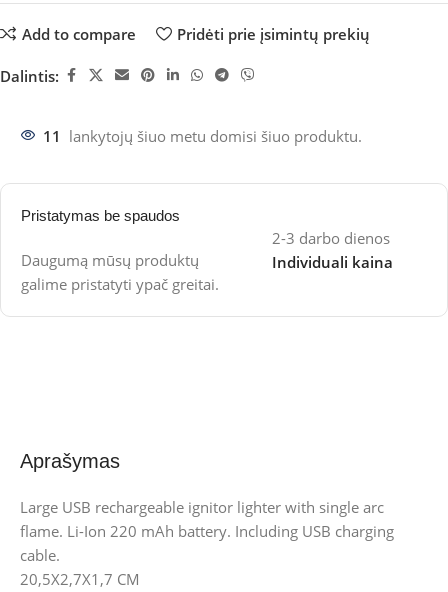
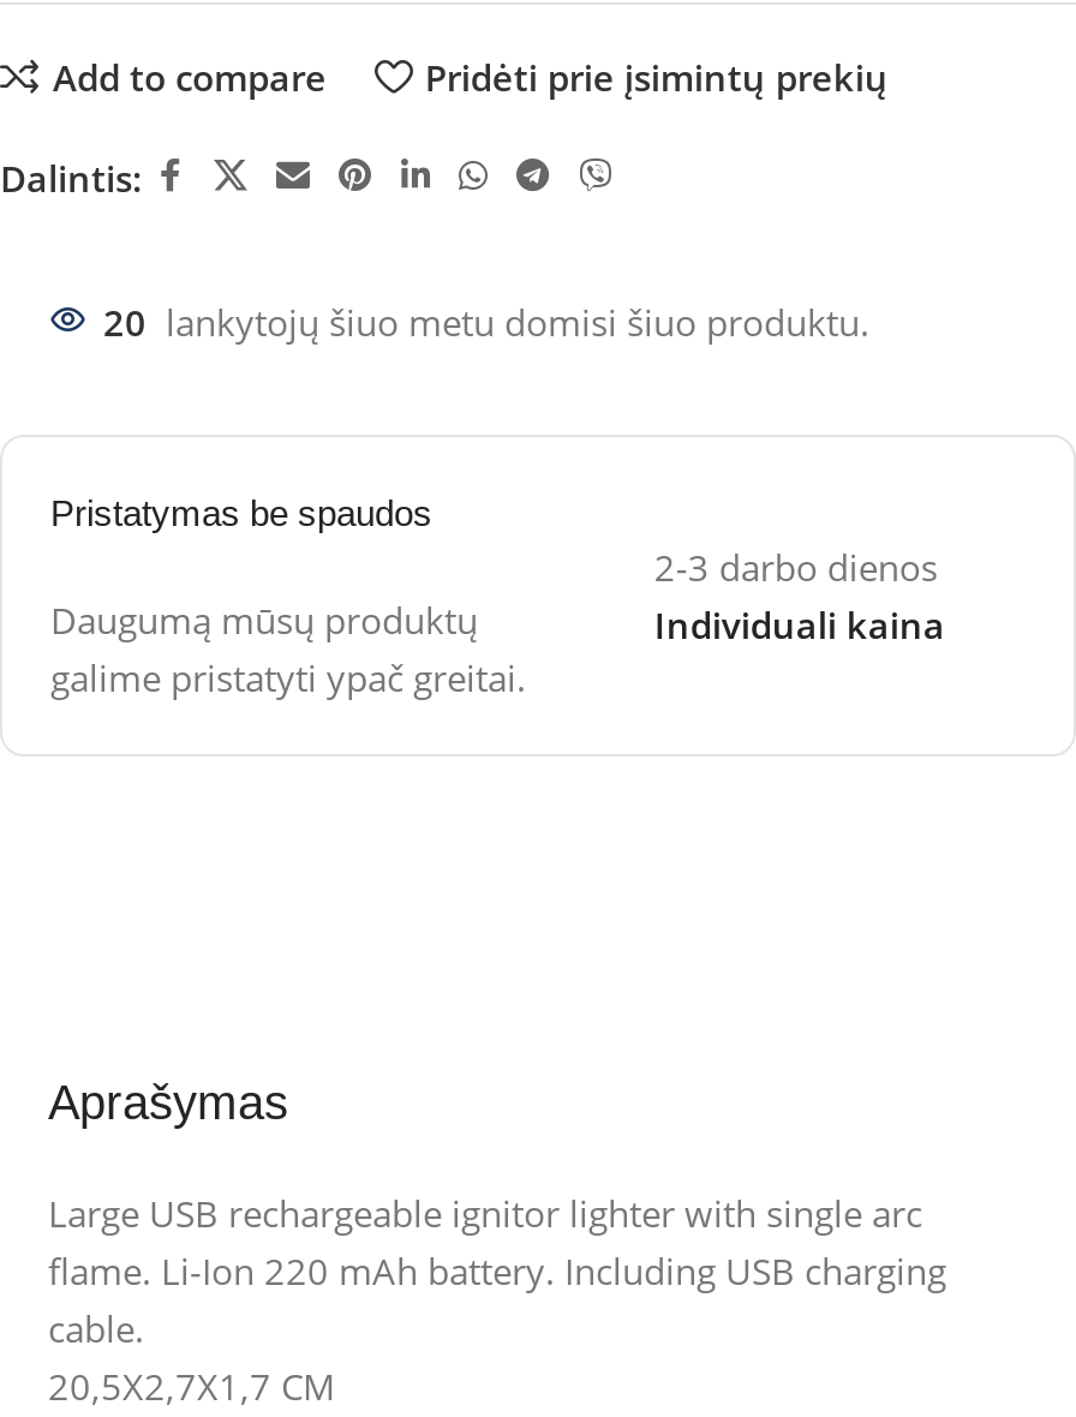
- 11 lankytojų šiuo metu domisi šiuo produktu.
+ 20 lankytojų šiuo metu domisi šiuo produktu.
